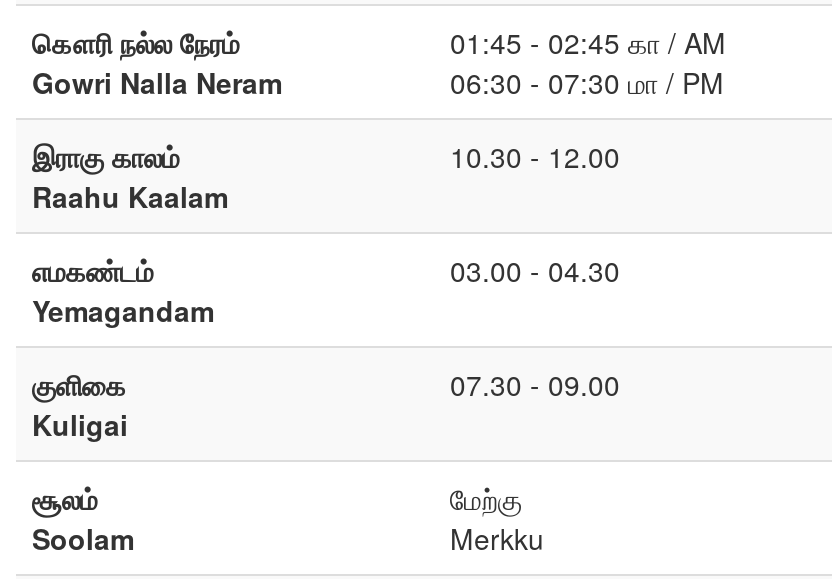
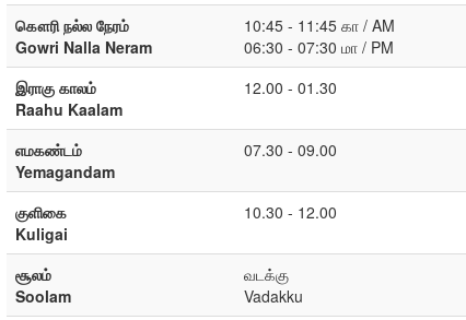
- 01:45 - 02:45 கா / AM
+ 10:45 - 11:45 கா / AM

- 10.30 - 12.00
+ 12.00 - 01.30

- 03.00 - 04.30
+ 07.30 - 09.00

- 07.30 - 09.00
+ 10.30 - 12.00

- மேற்கு
- Merkku
+ வடக்கு
+ Vadakku
